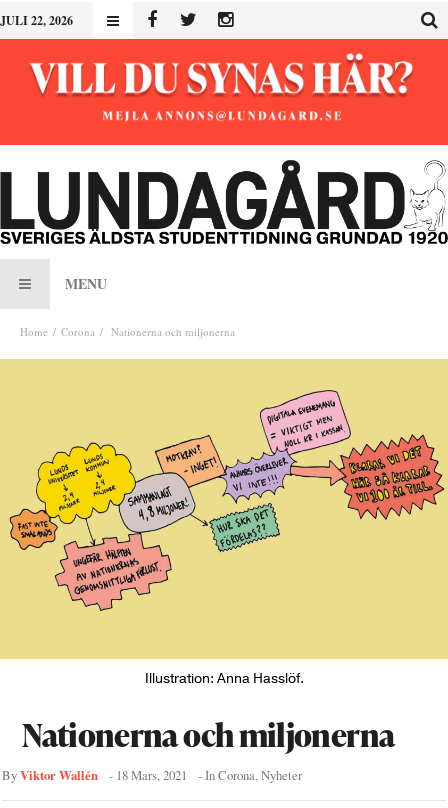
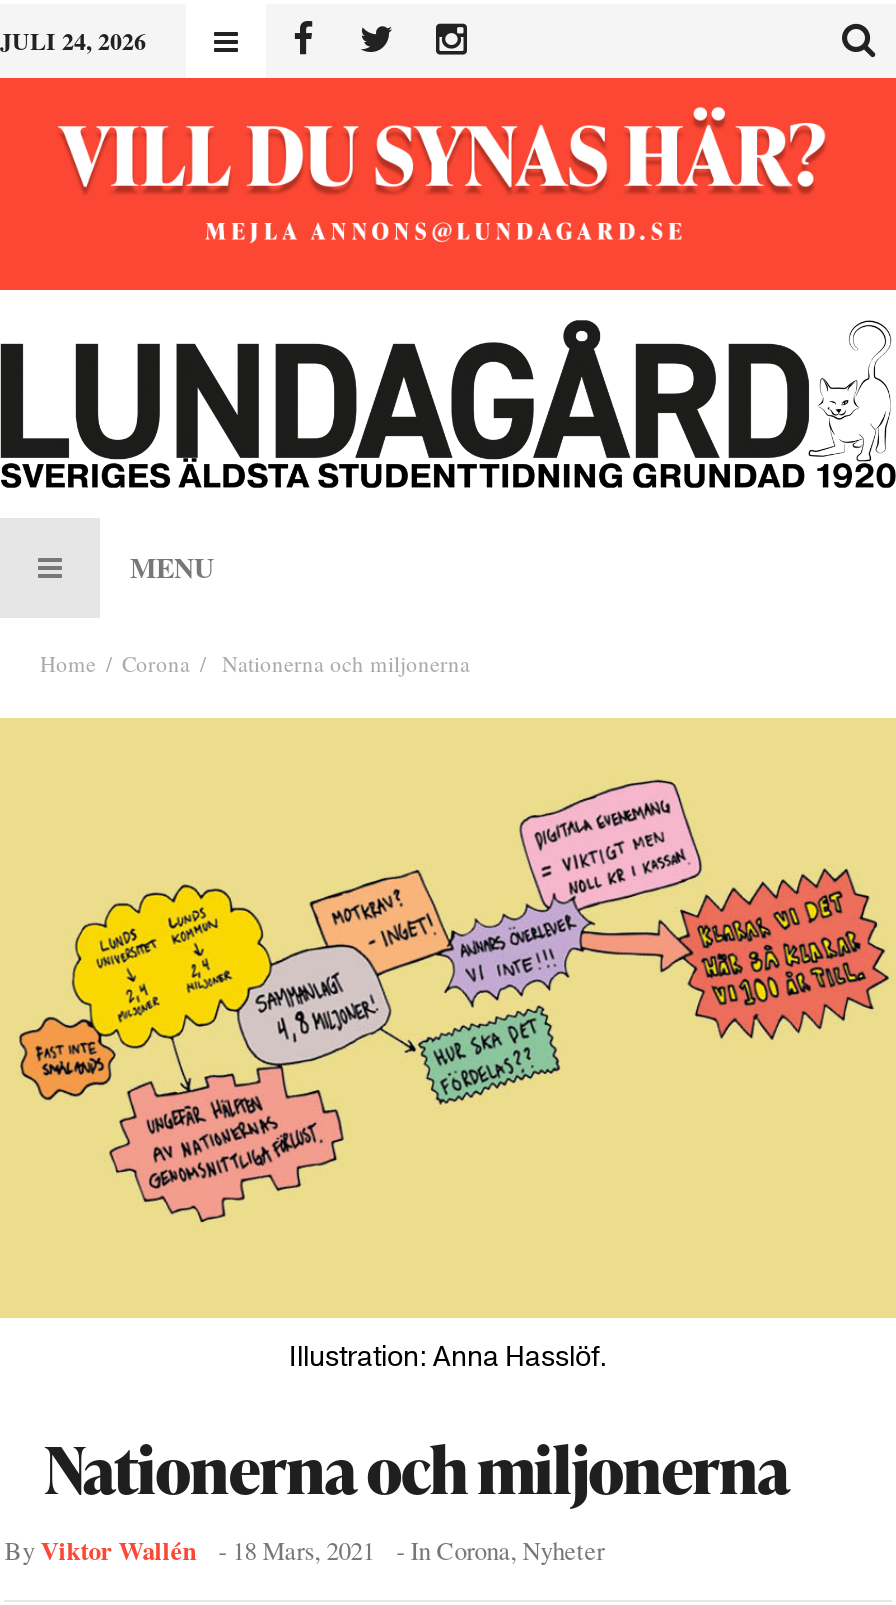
- JULI 22, 2026
+ JULI 24, 2026
